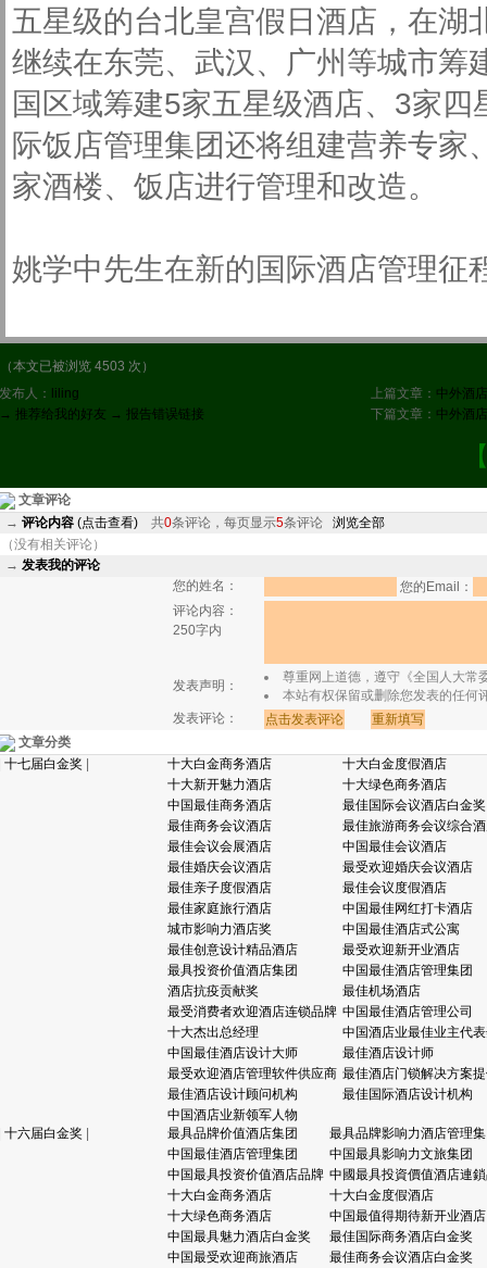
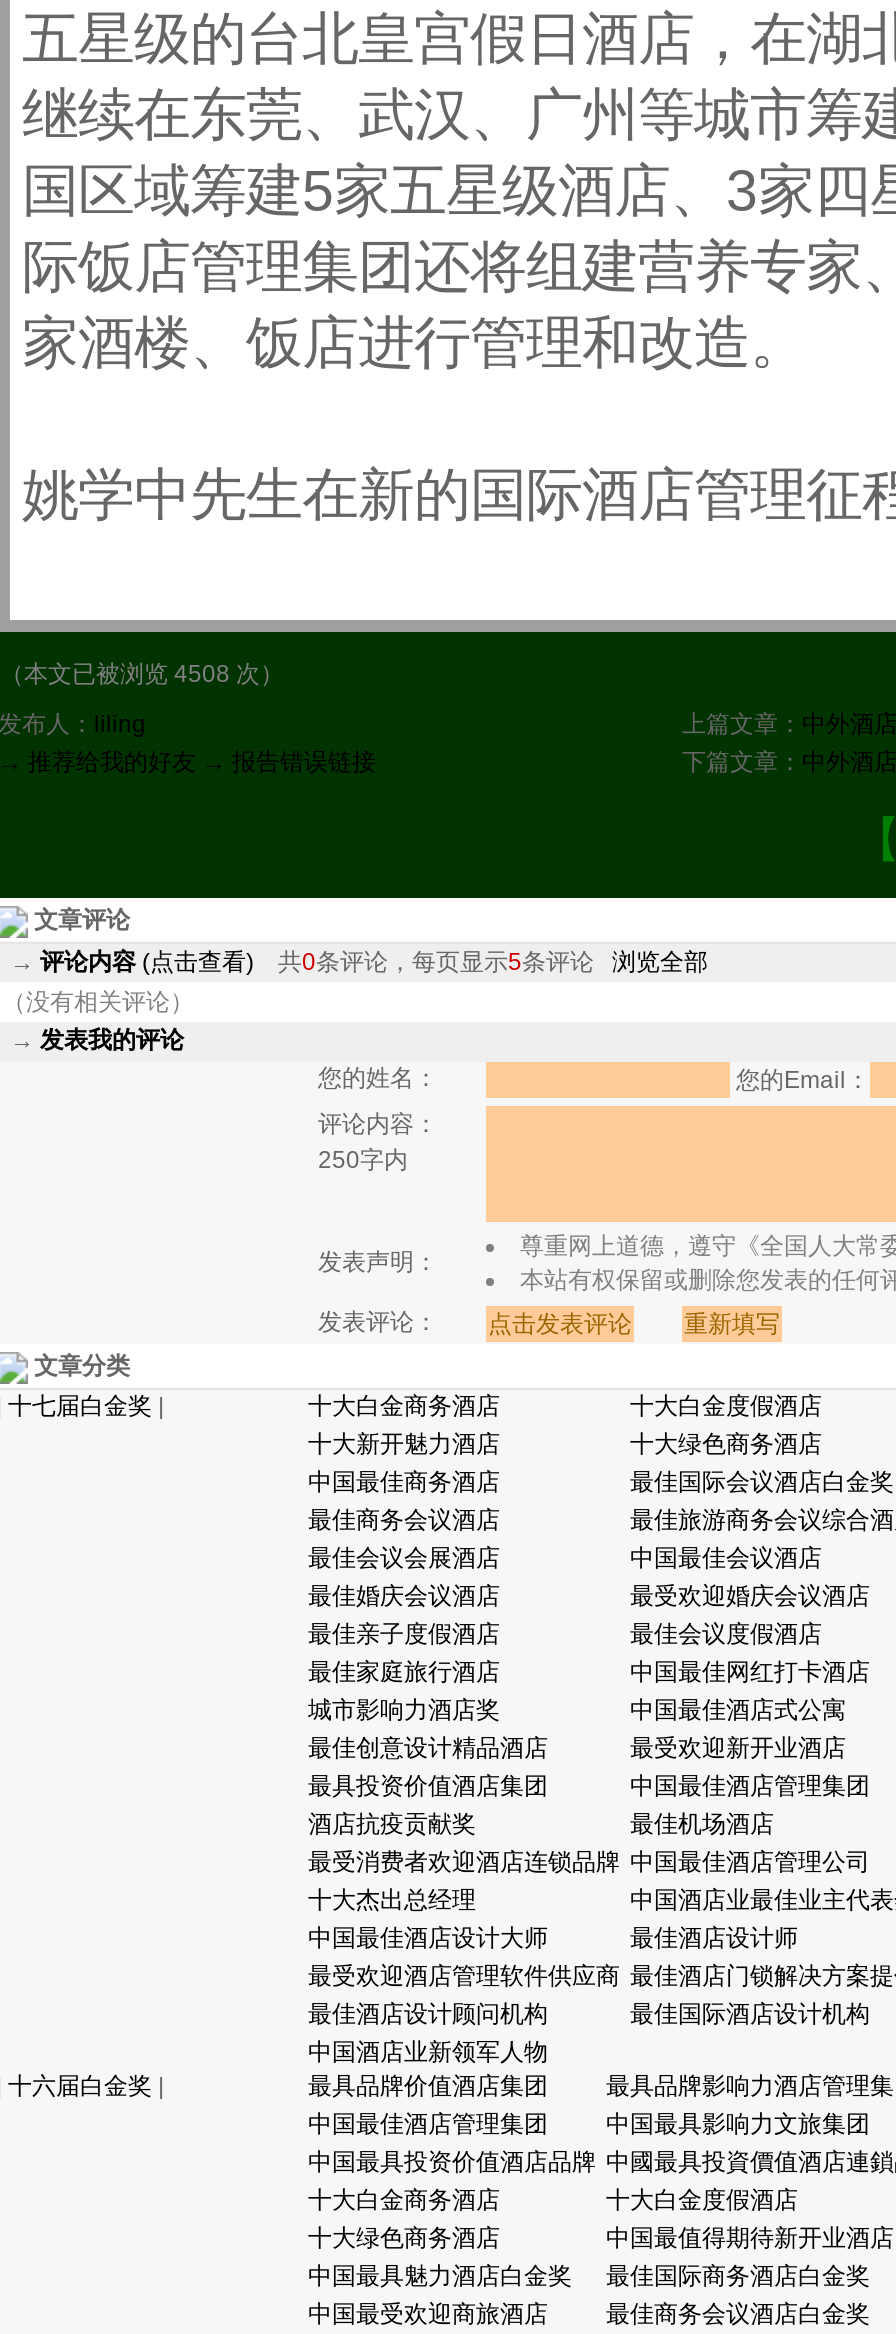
- （本文已被浏览 4503 次）
+ （本文已被浏览 4508 次）
